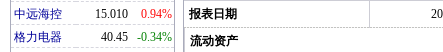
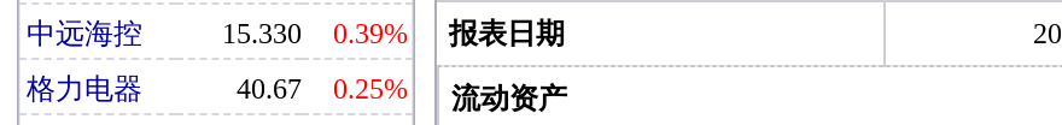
- 15.010
+ 15.330

- 0.94%
+ 0.39%

- 40.45
+ 40.67

- -0.34%
+ 0.25%
